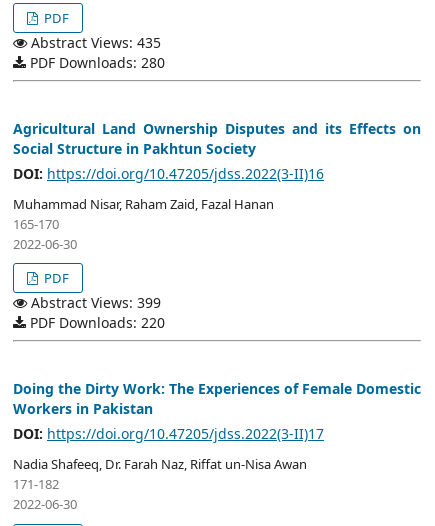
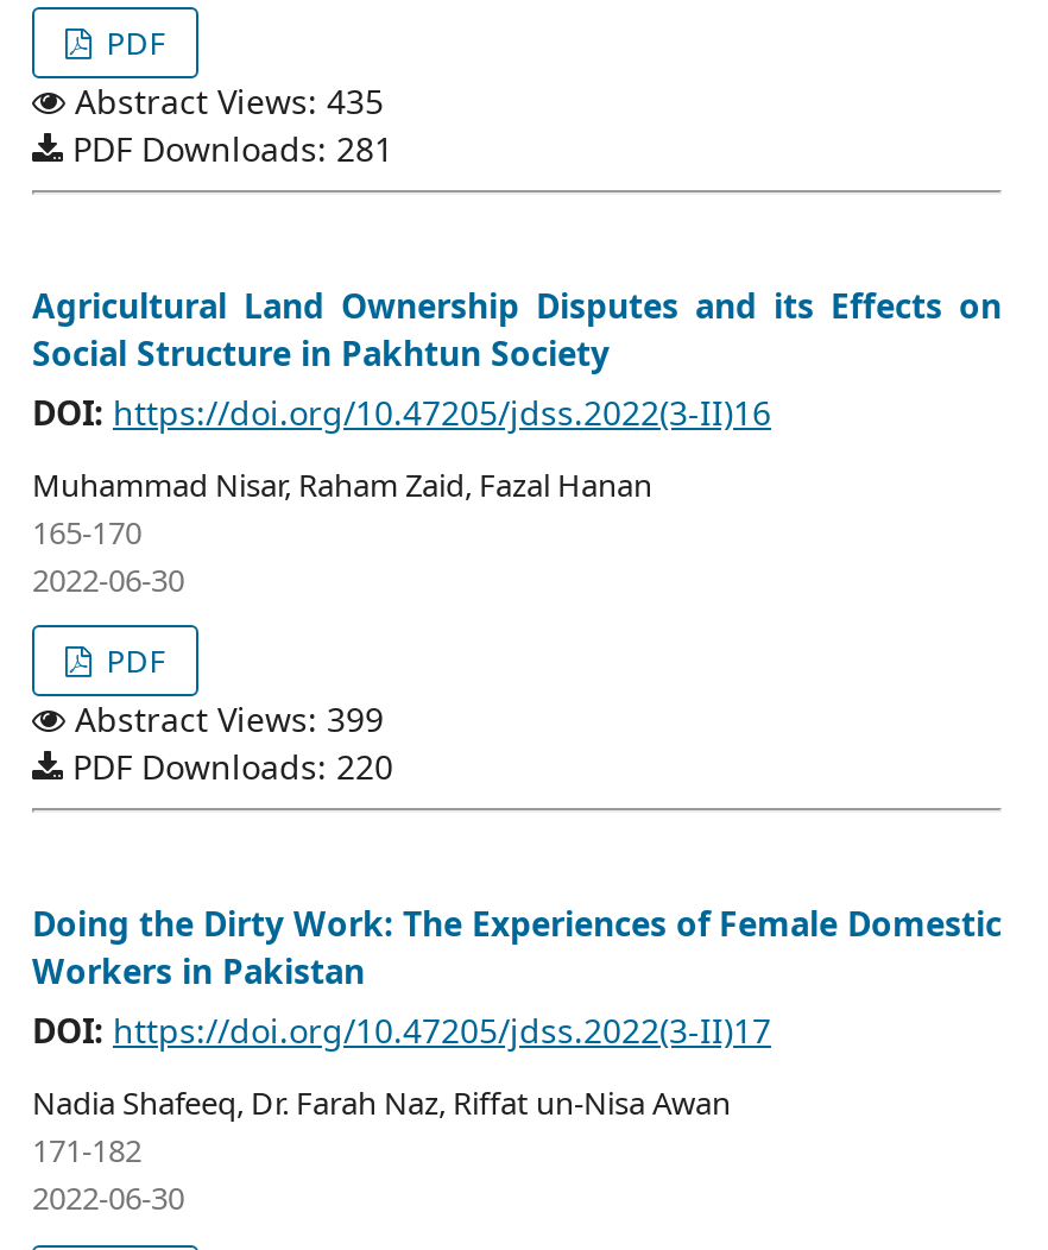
- PDF Downloads: 280
+ PDF Downloads: 281
